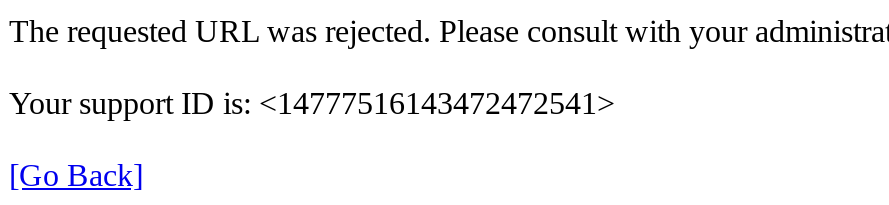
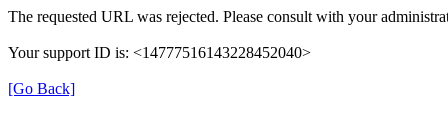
- Your support ID is: <14777516143472472541>
+ Your support ID is: <14777516143228452040>
